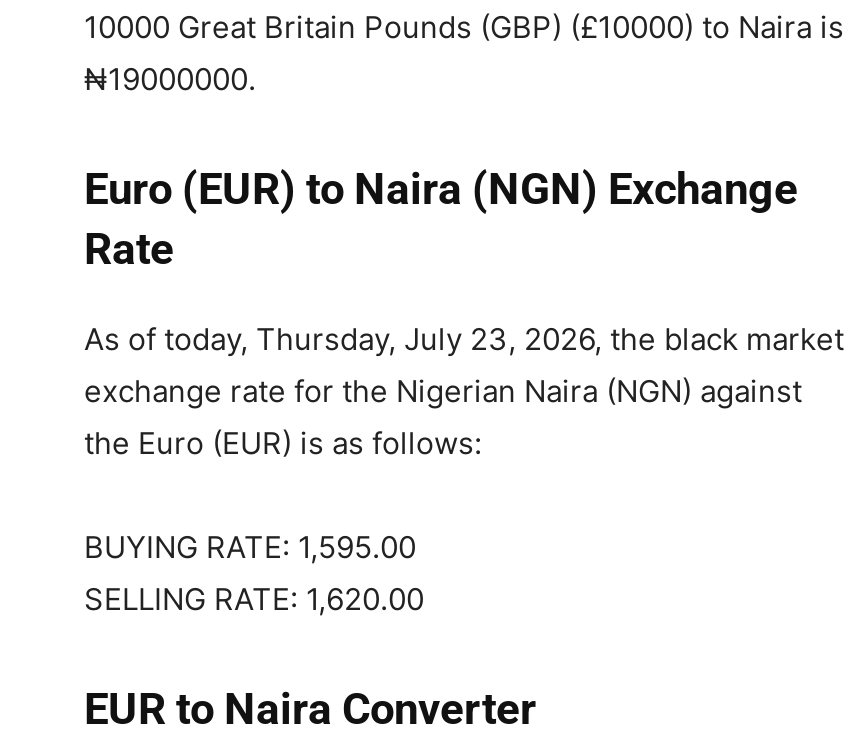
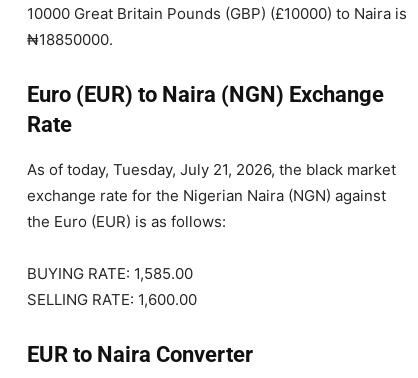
- ₦19000000.
+ ₦18850000.

- As of today, Thursday, July 23, 2026, the black market
+ As of today, Tuesday, July 21, 2026, the black market

- BUYING RATE: 1,595.00
+ BUYING RATE: 1,585.00

- SELLING RATE: 1,620.00
+ SELLING RATE: 1,600.00
